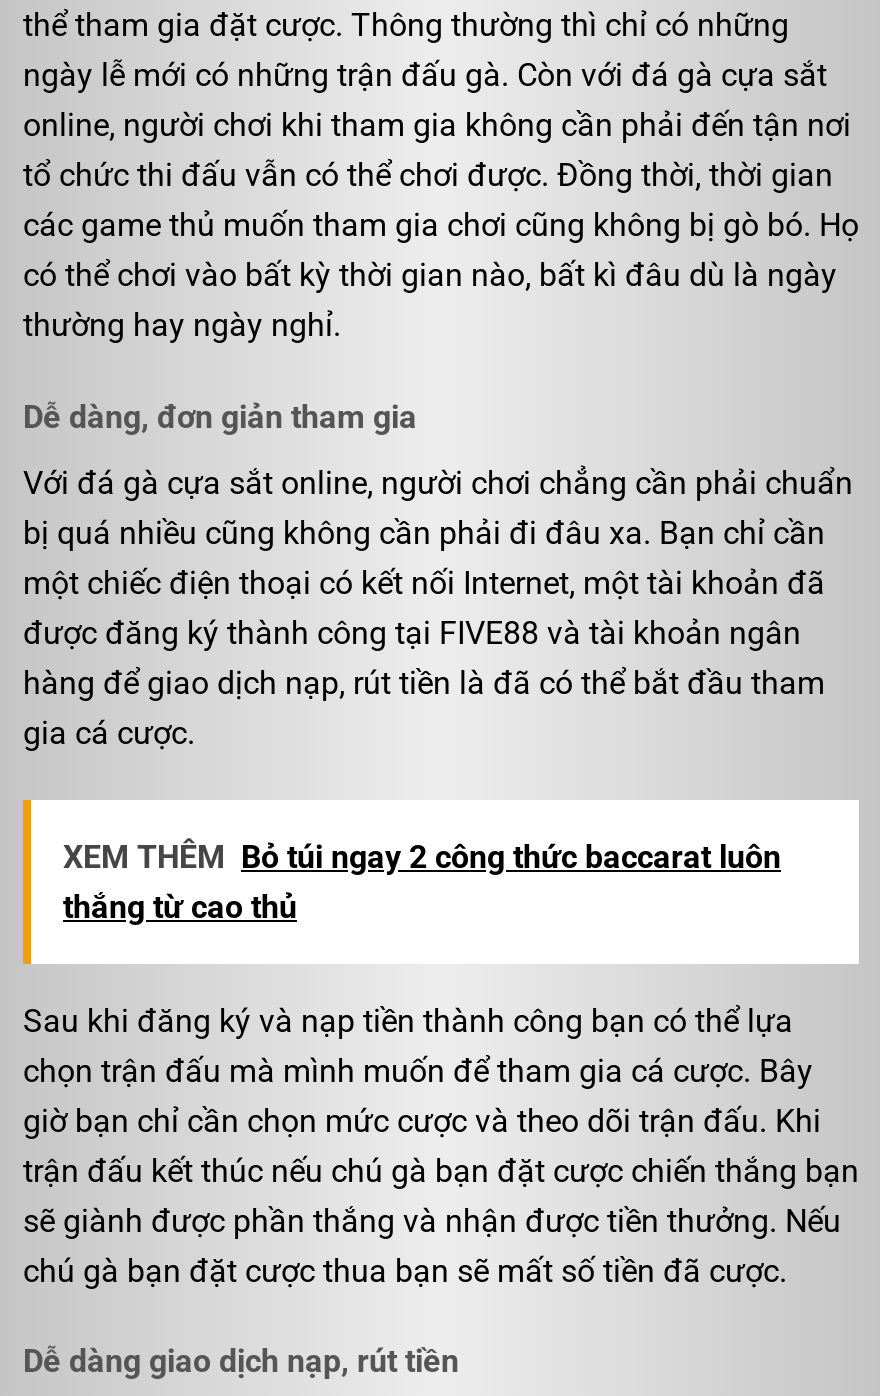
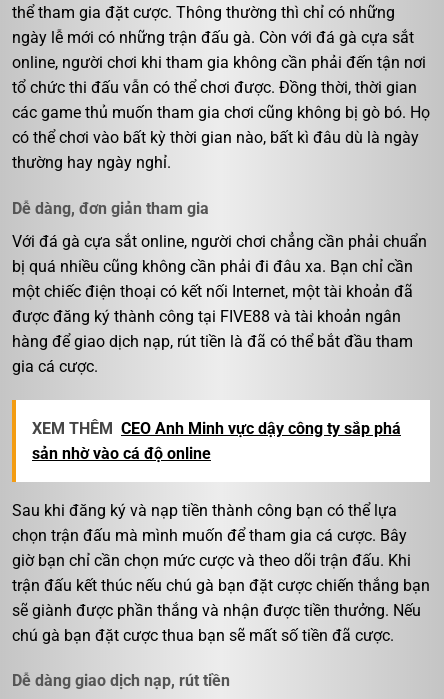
- XEM THÊM Bỏ túi ngay 2 công thức baccarat luôn
- thắng từ cao thủ
+ XEM THÊM CEO Anh Minh vực dậy công ty sắp phá
+ sản nhờ vào cá độ online
